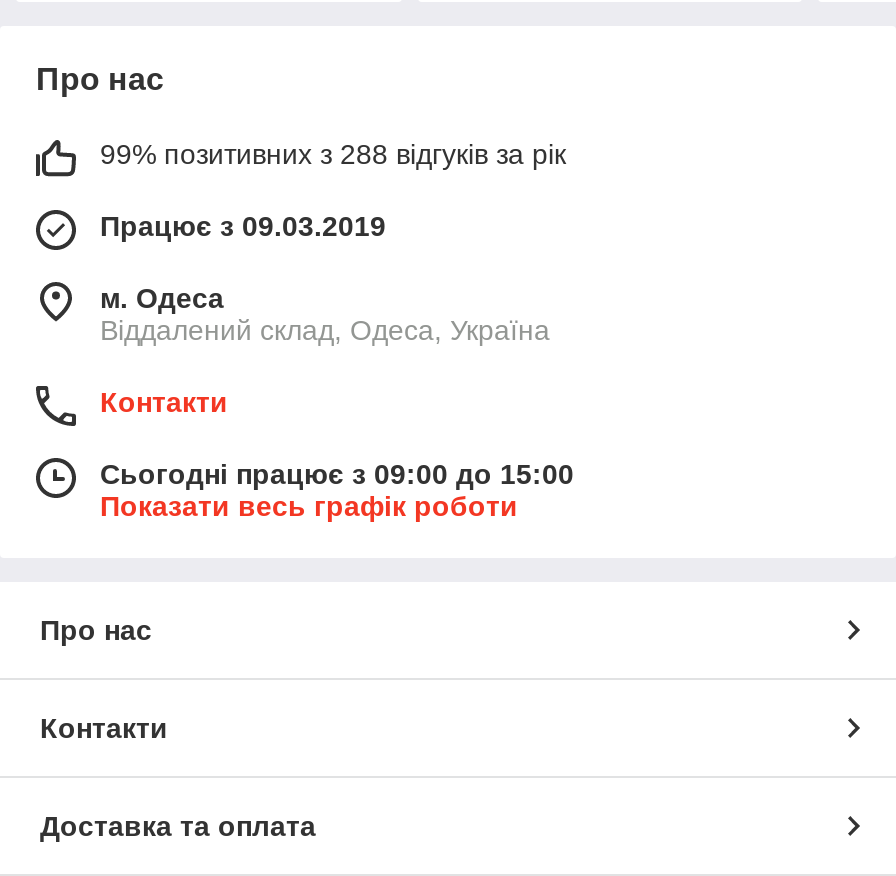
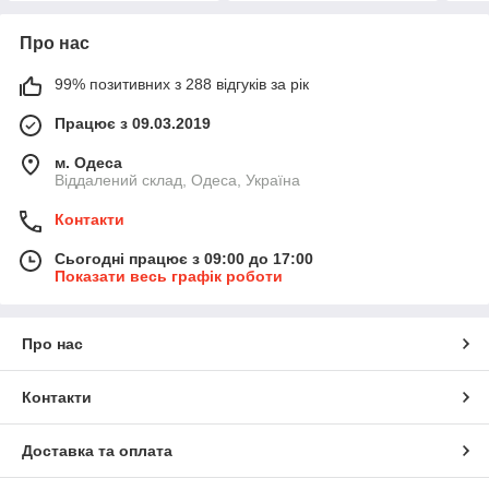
- Сьогодні працює з 09:00 до 15:00
+ Сьогодні працює з 09:00 до 17:00
